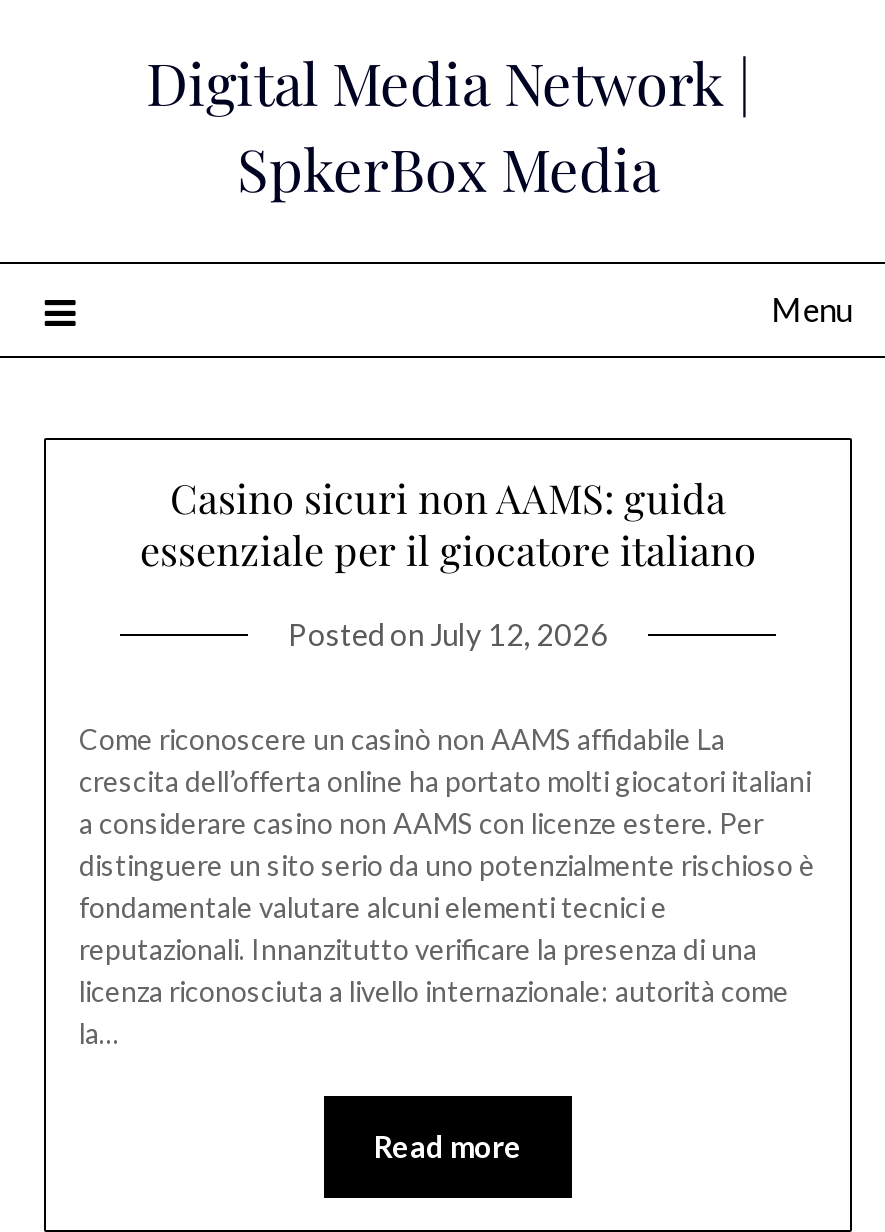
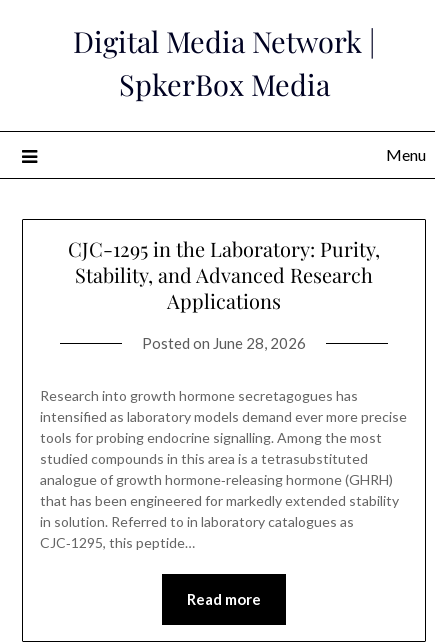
- Casino sicuri non AAMS: guida
- essenziale per il giocatore italiano
+ CJC-1295 in the Laboratory: Purity,
+ Stability, and Advanced Research
+ Applications

- Posted on July 12, 2026
+ Posted on June 28, 2026

- Come riconoscere un casinò non AAMS affidabile La
- crescita dell’offerta online ha portato molti giocatori italiani
- a considerare casino non AAMS con licenze estere. Per
- distinguere un sito serio da uno potenzialmente rischioso è
- fondamentale valutare alcuni elementi tecnici e
- reputazionali. Innanzitutto verificare la presenza di una
- licenza riconosciuta a livello internazionale: autorità come
- la…
+ Research into growth hormone secretagogues has
+ intensified as laboratory models demand ever more precise
+ tools for probing endocrine signalling. Among the most
+ studied compounds in this area is a tetrasubstituted
+ analogue of growth hormone‑releasing hormone (GHRH)
+ that has been engineered for markedly extended stability
+ in solution. Referred to in laboratory catalogues as
+ CJC‑1295, this peptide…
